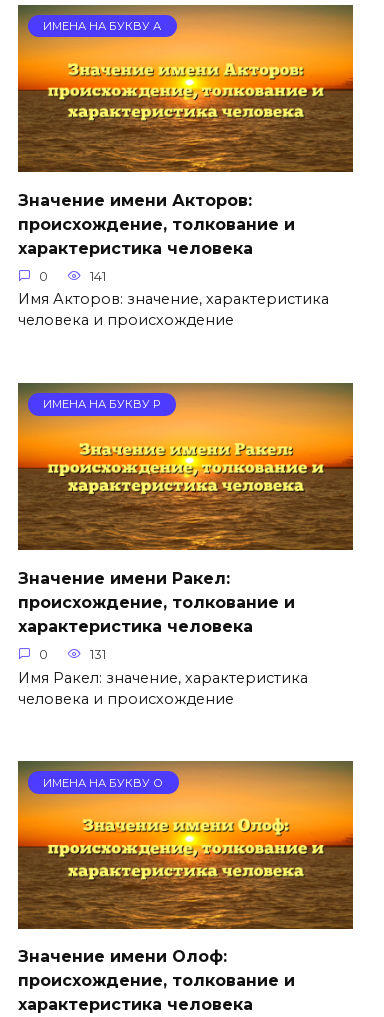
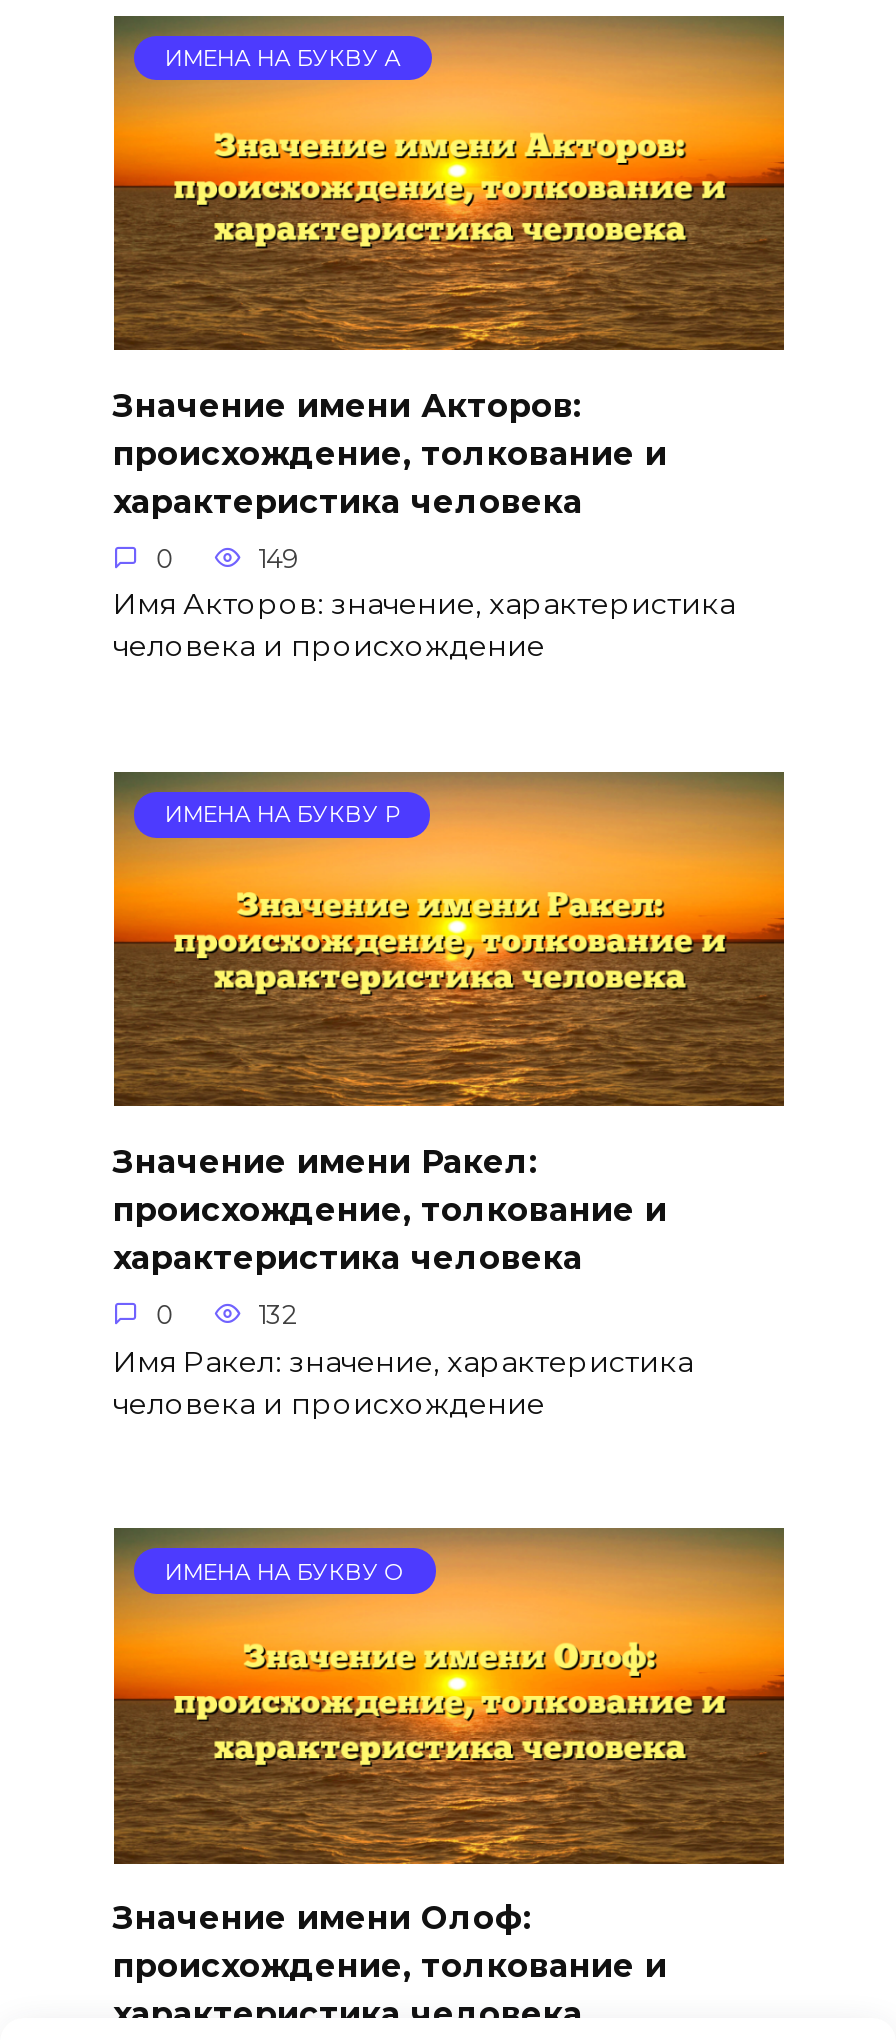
- 141
+ 149

- 131
+ 132
